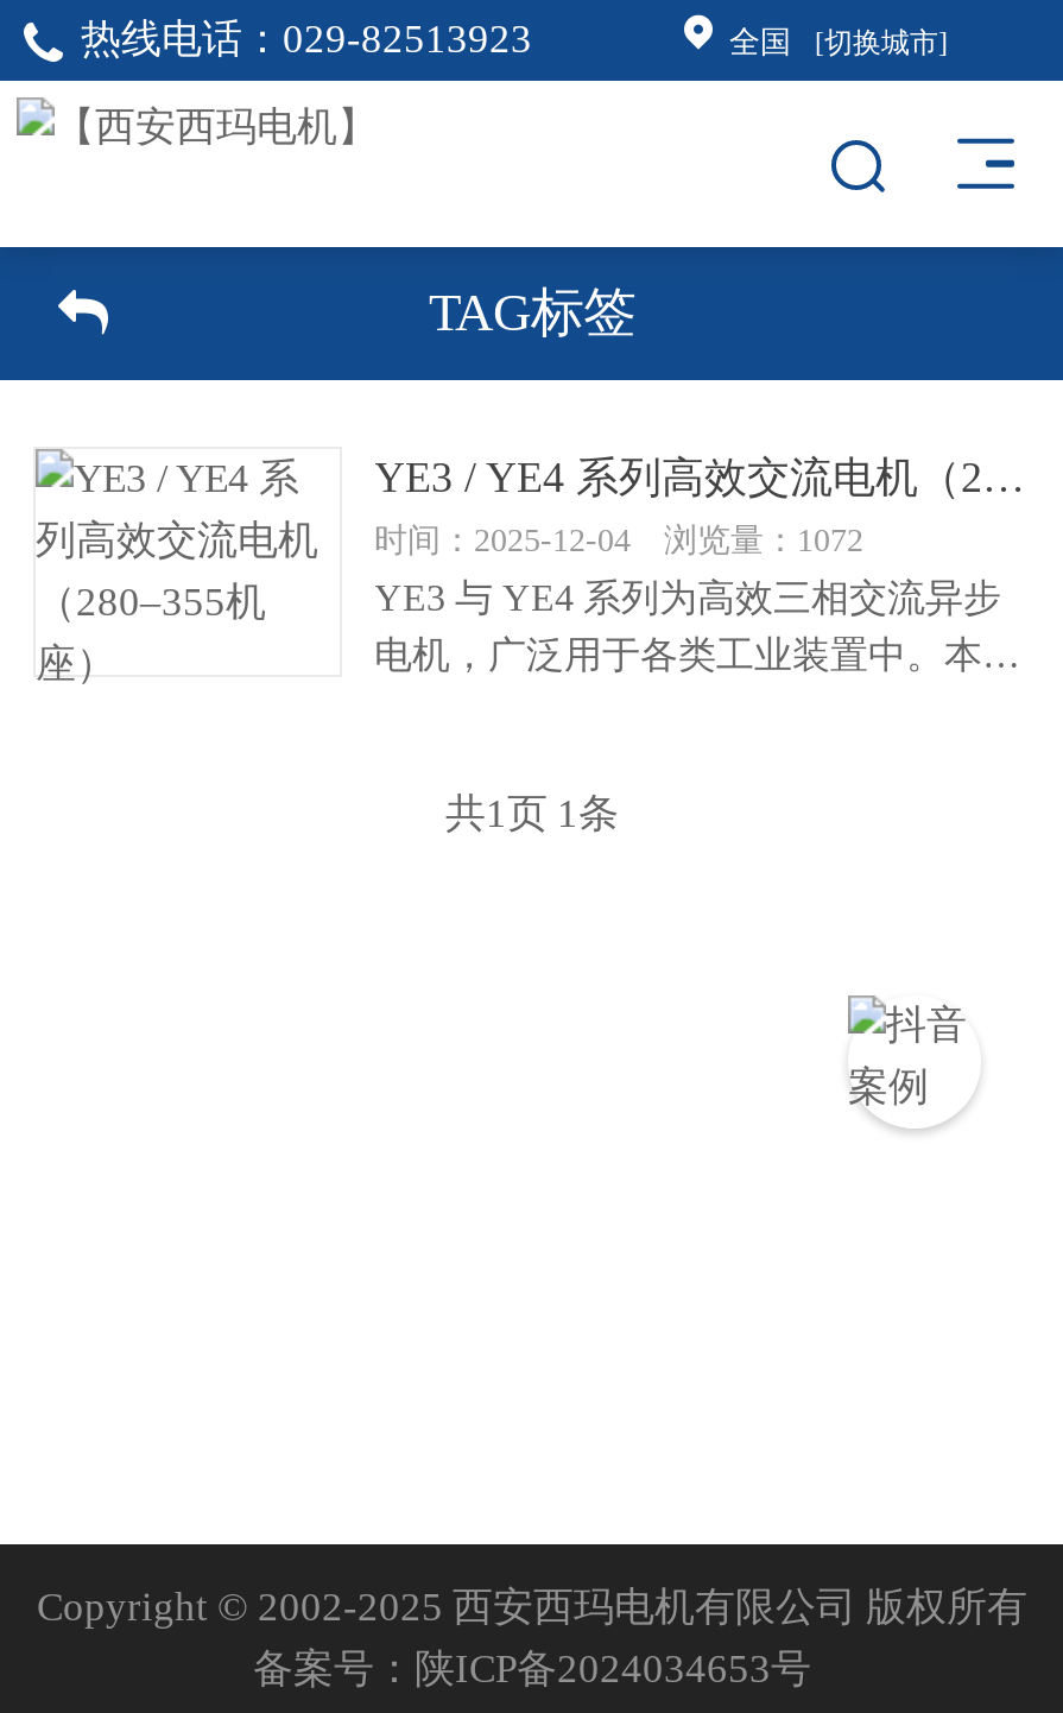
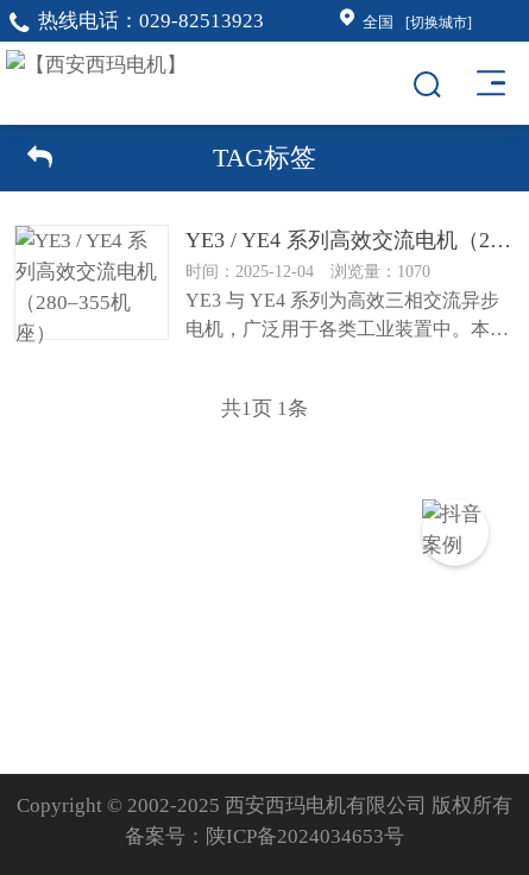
- 时间：2025-12-04 浏览量：1072
+ 时间：2025-12-04 浏览量：1070
